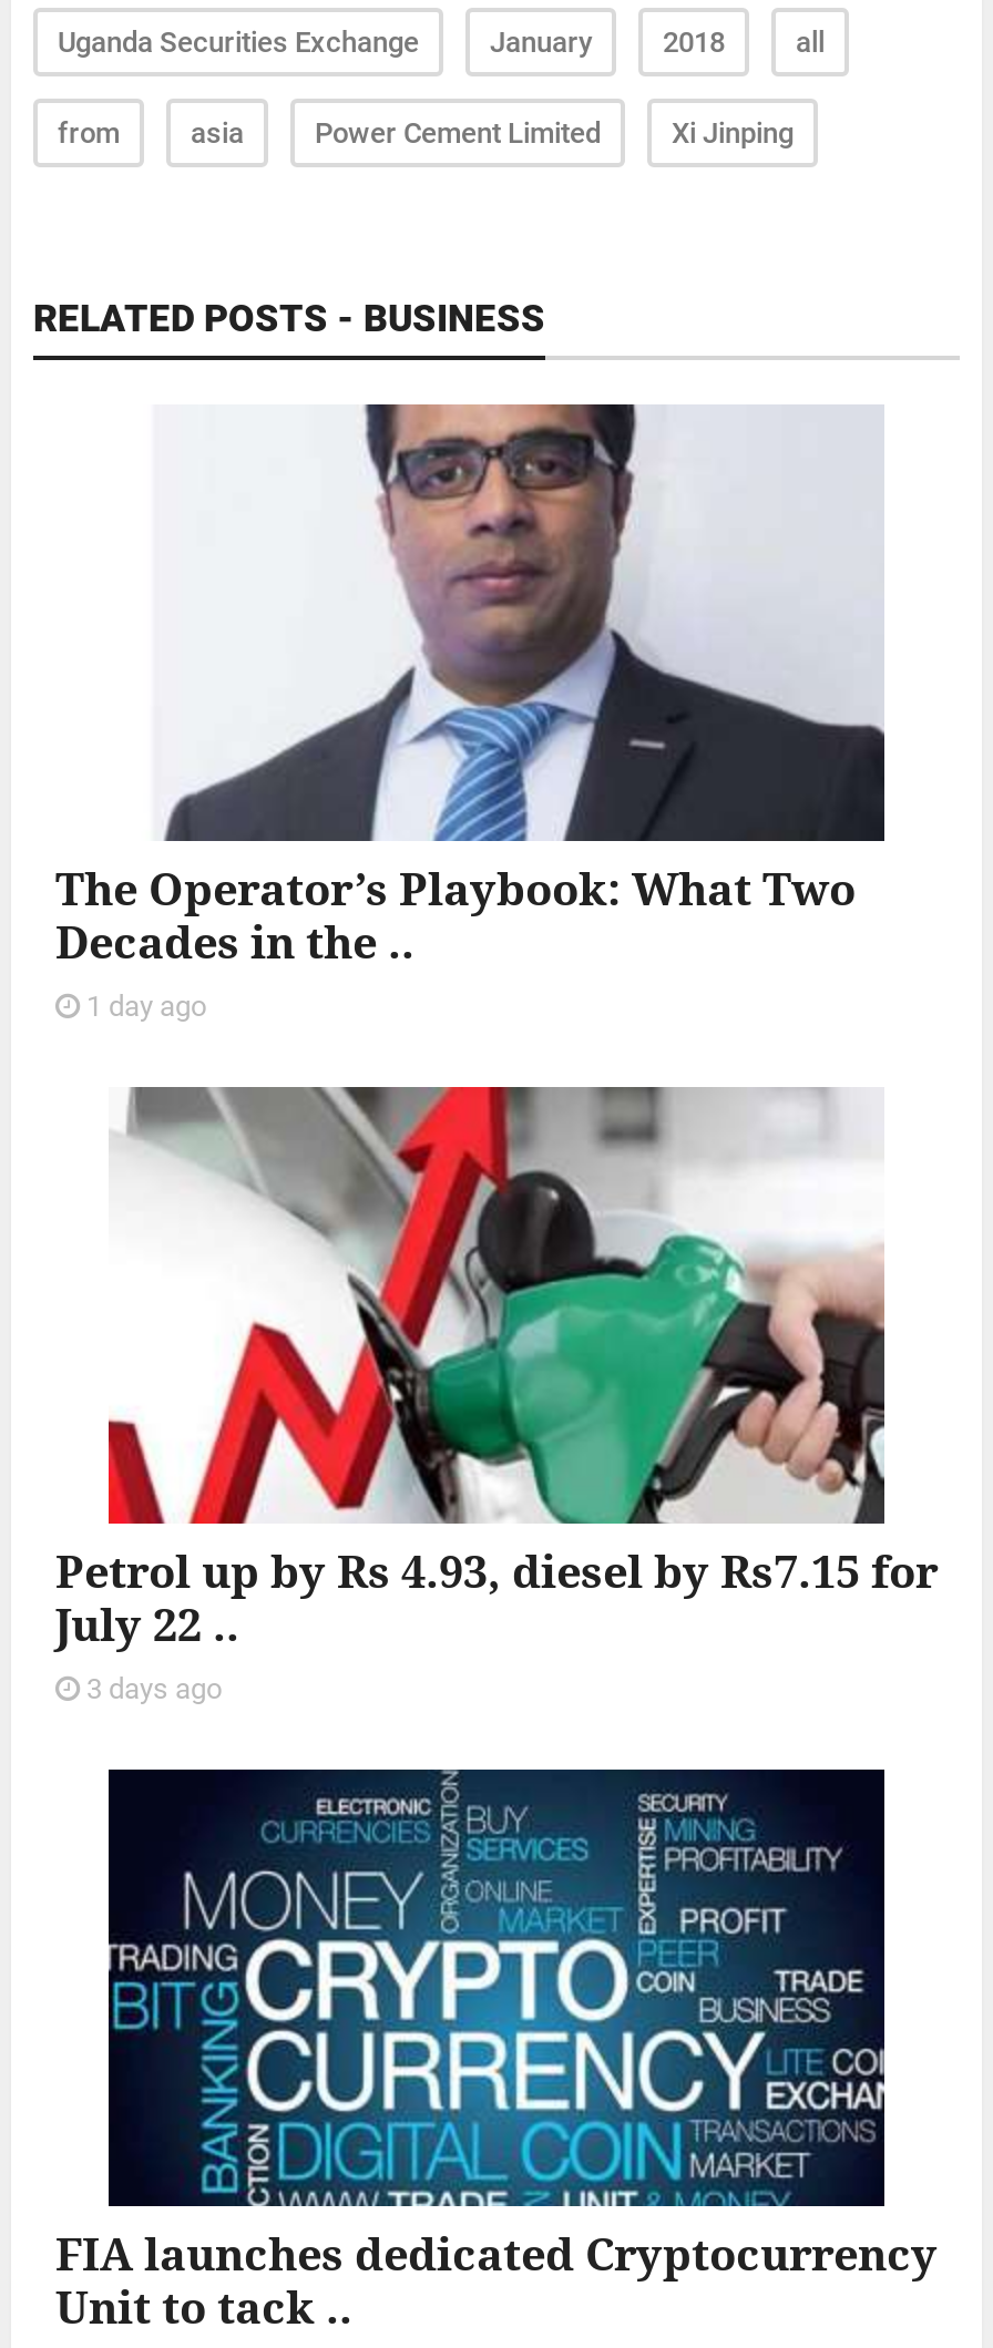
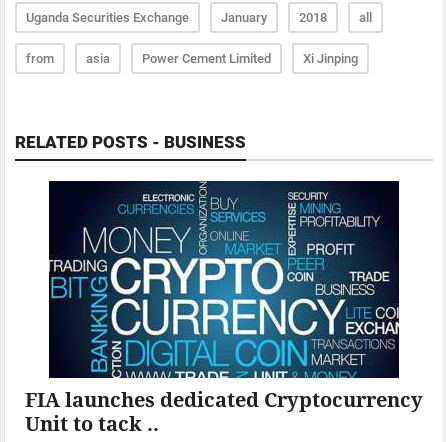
- [image]
- The Operator’s Playbook: What Two
- Decades in the ..
- 1 day ago

- [image]
- Petrol up by Rs 4.93, diesel by Rs7.15 for
- July 22 ..
- 3 days ago
